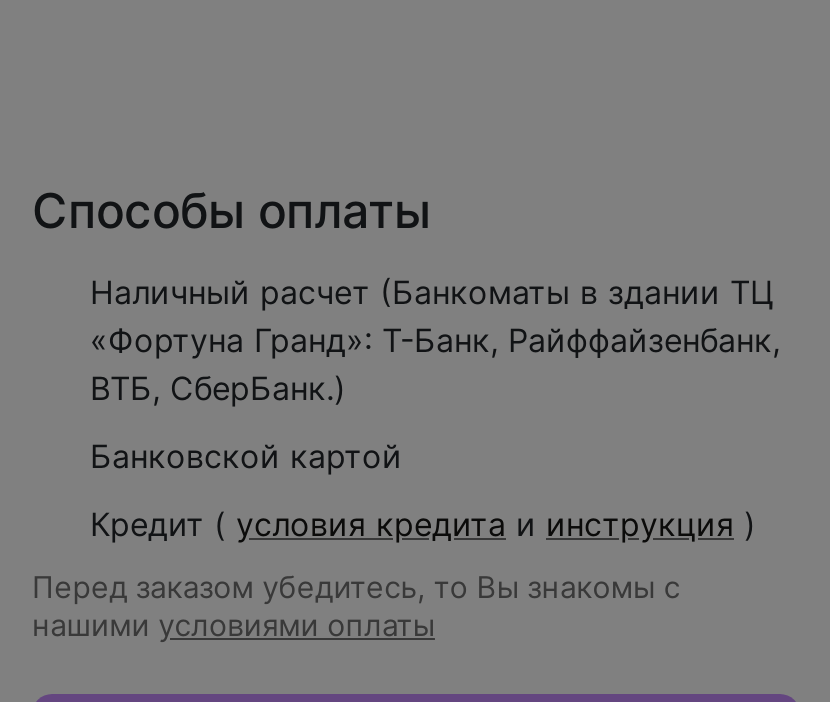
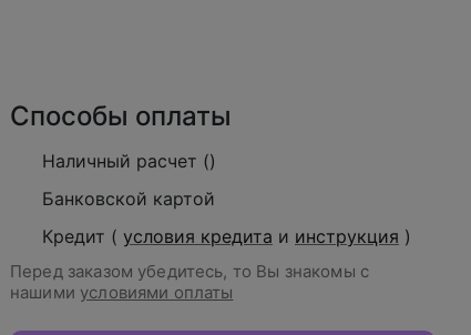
- Наличный расчет (Банкоматы в здании ТЦ
- «Фортуна Гранд»: Т-Банк, Райффайзенбанк,
- ВТБ, СберБанк.)
+ Наличный расчет ()
